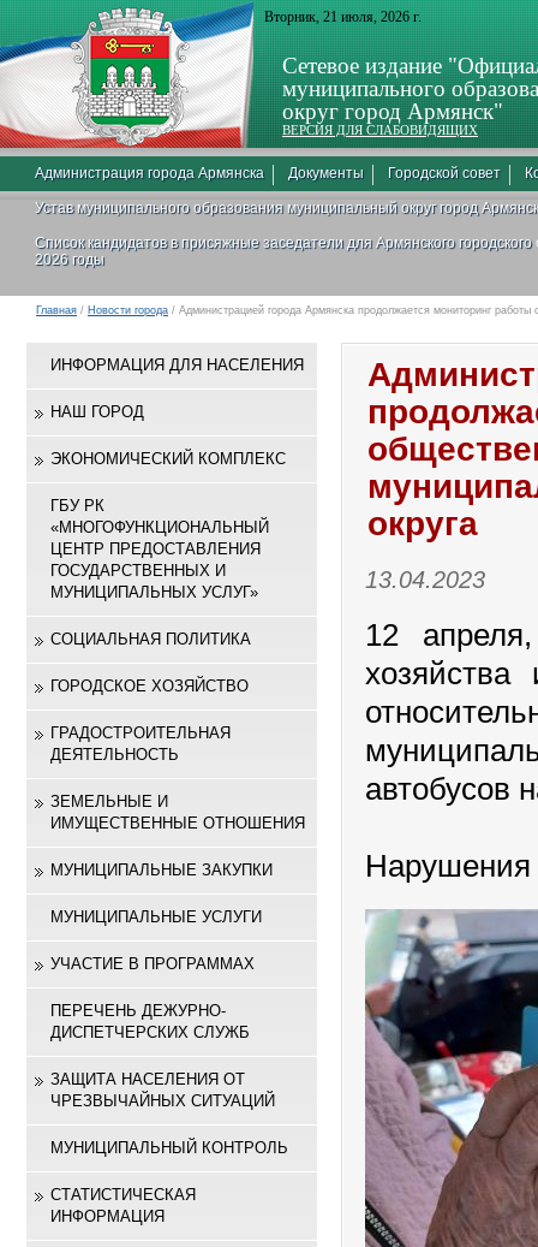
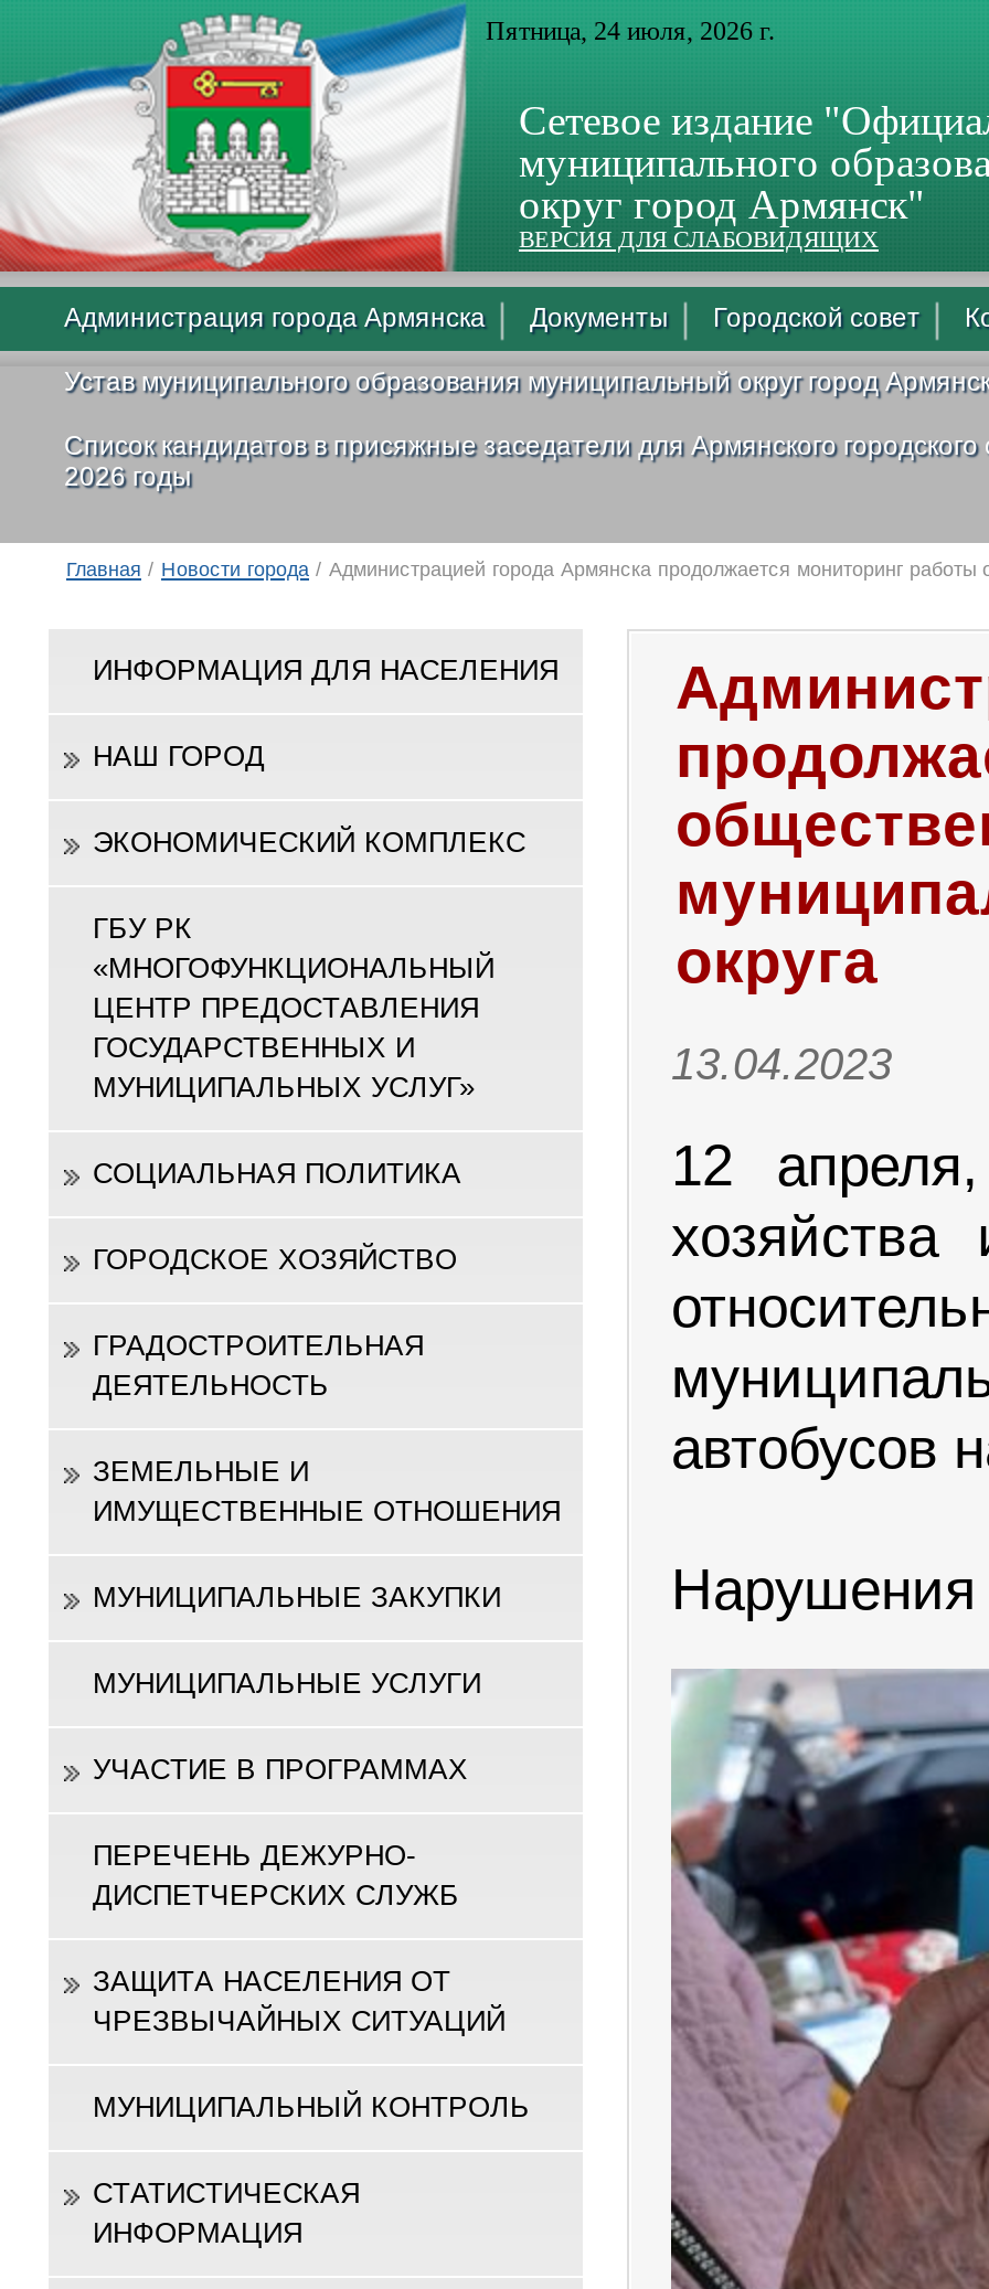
- Вторник, 21 июля, 2026 г.
+ Пятница, 24 июля, 2026 г.
